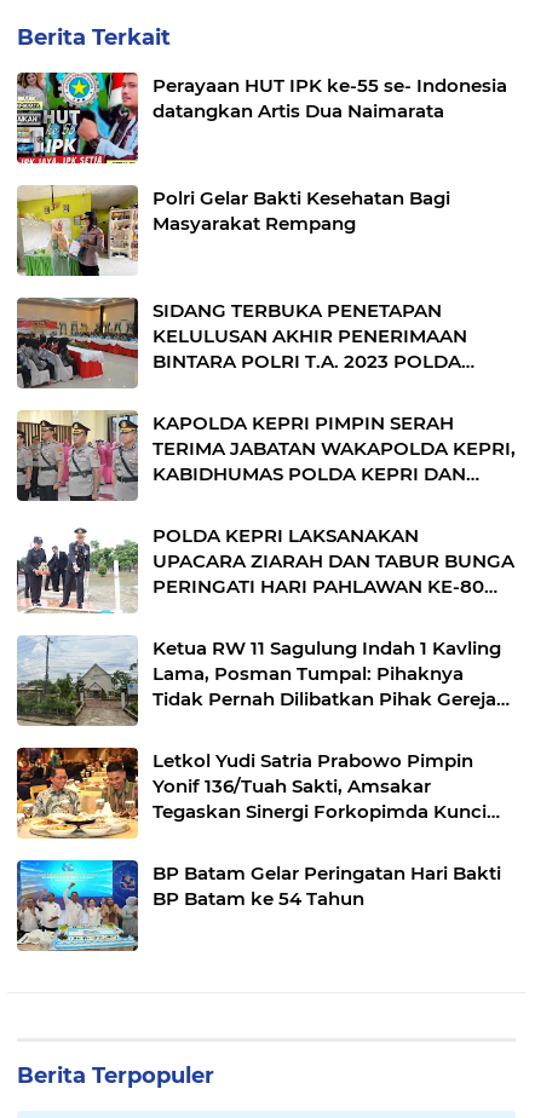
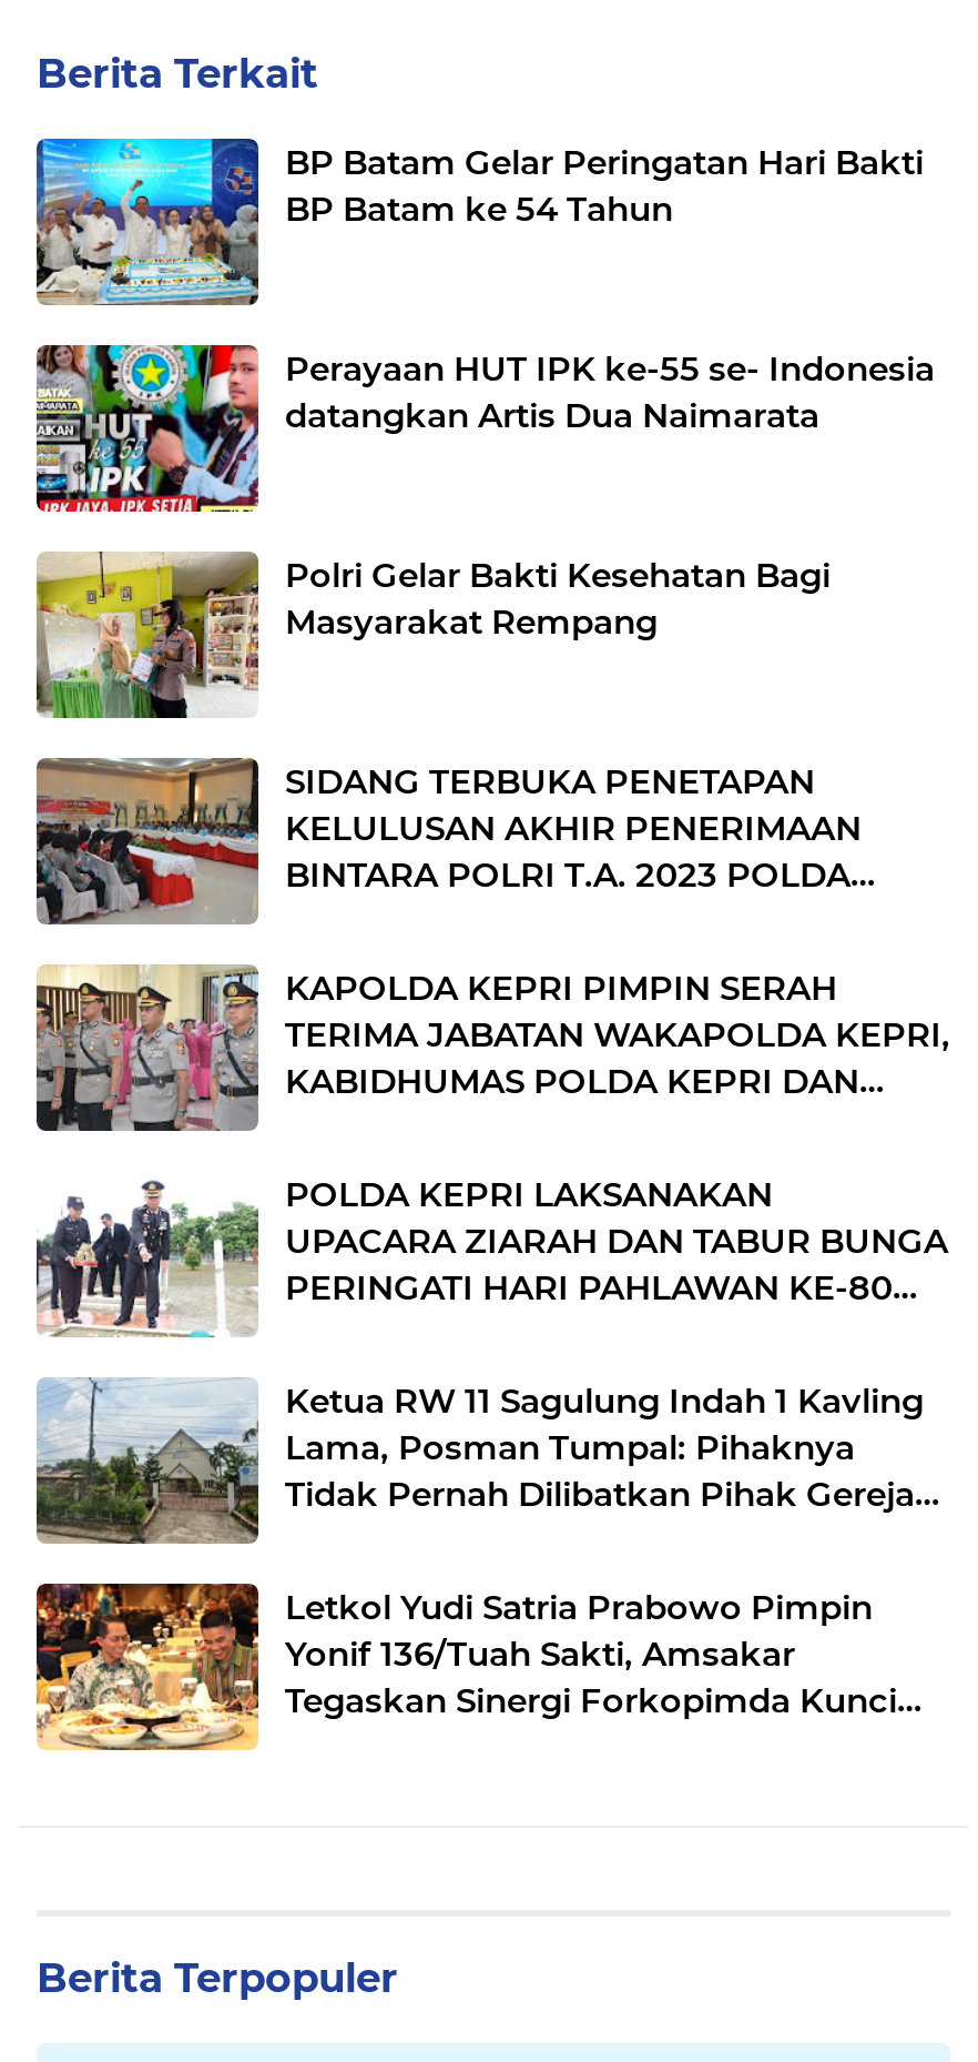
moved down: [image] | Perayaan HUT IPK ke-55 se- Indonesia | datangkan Artis Dua Naimarata | ... | Yonif 136/Tuah Sakti, Amsakar | Tegaskan Sinergi Forkopimda Kunci

moved up: [image] | BP Batam Gelar Peringatan Hari Bakti | BP Batam ke 54 Tahun
